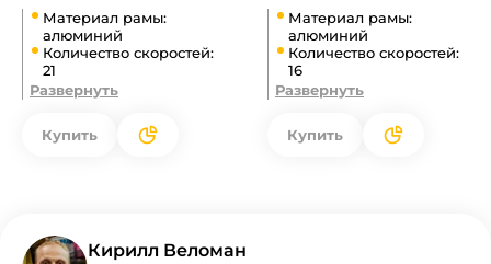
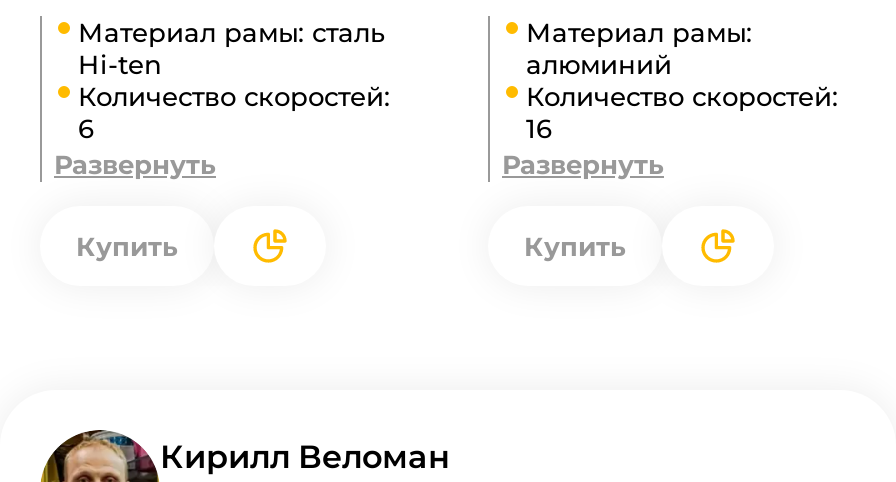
- Материал рамы:
- алюминий
+ Материал рамы: сталь
+ Hi-ten

- 21
+ 6
